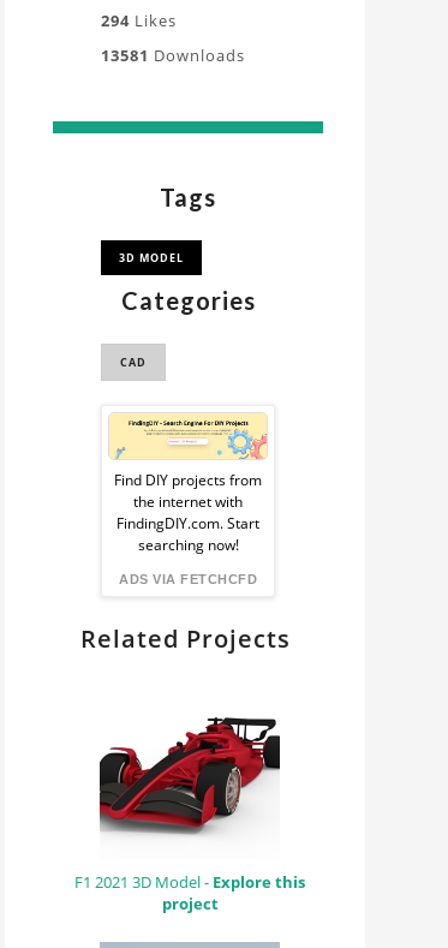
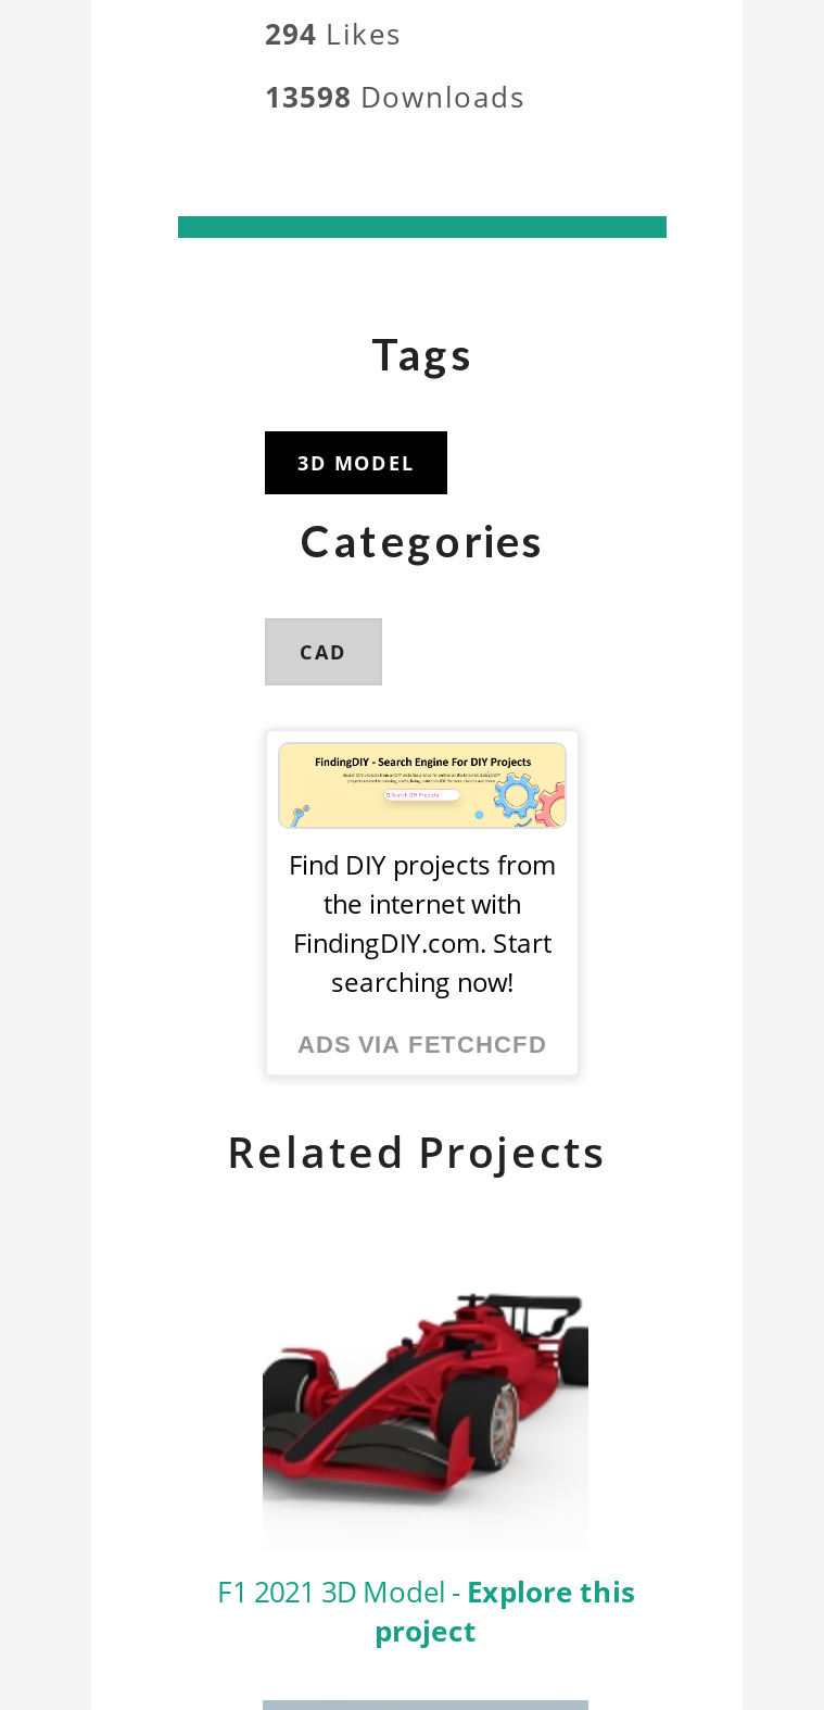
- 13581 Downloads
+ 13598 Downloads
